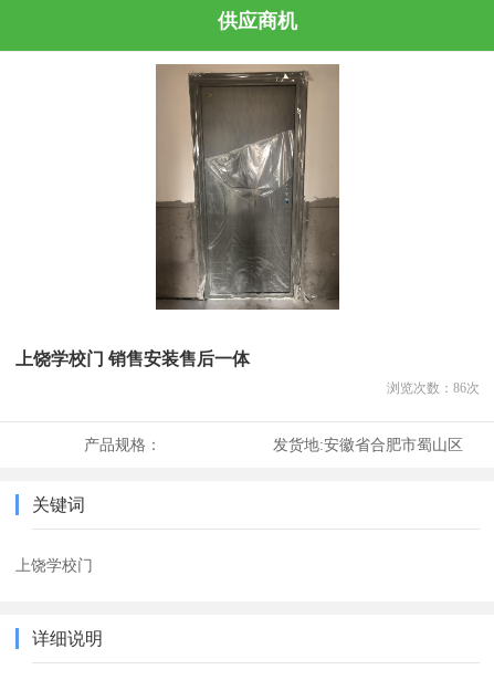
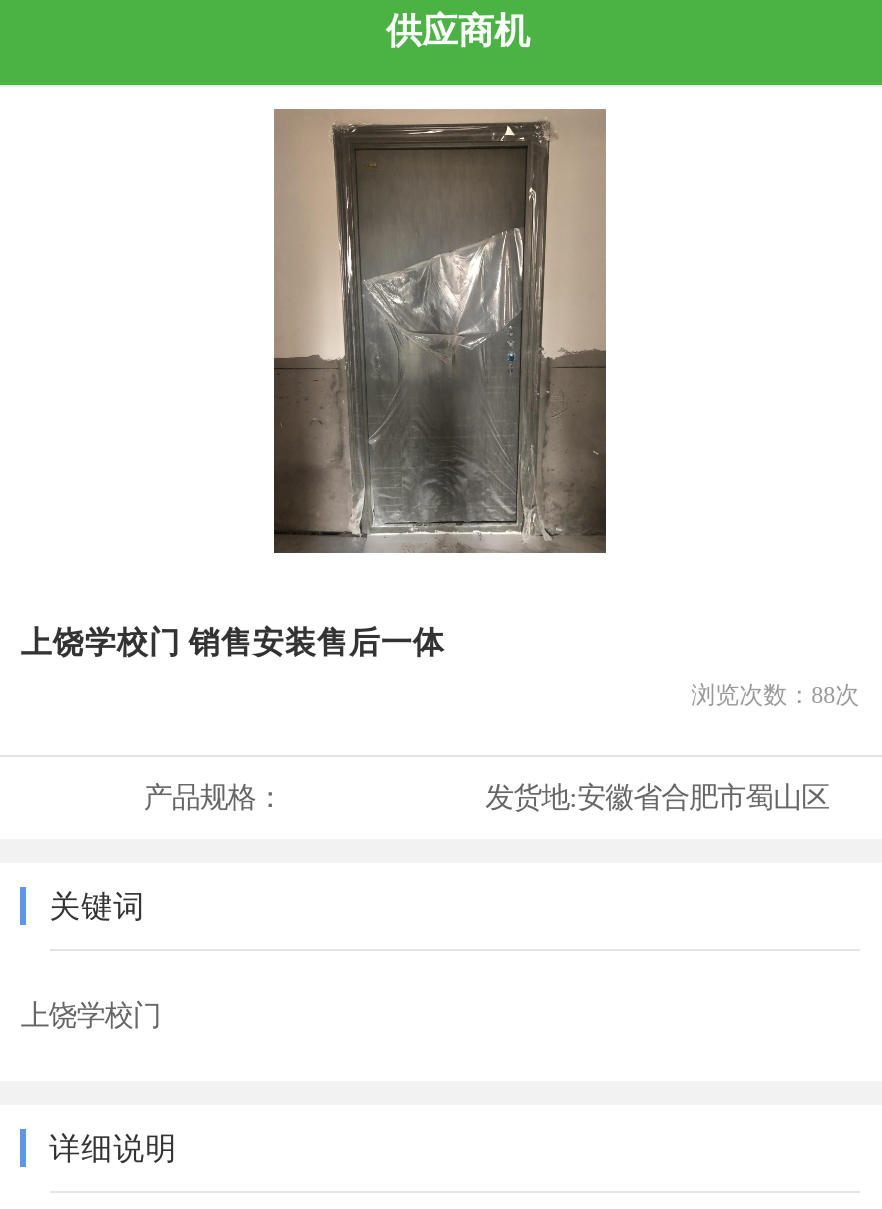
- 浏览次数：86次
+ 浏览次数：88次
